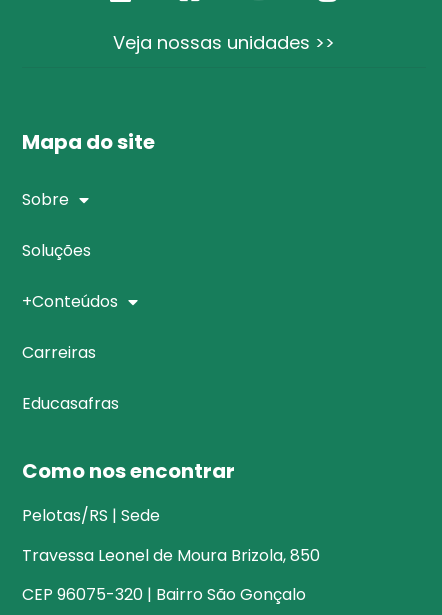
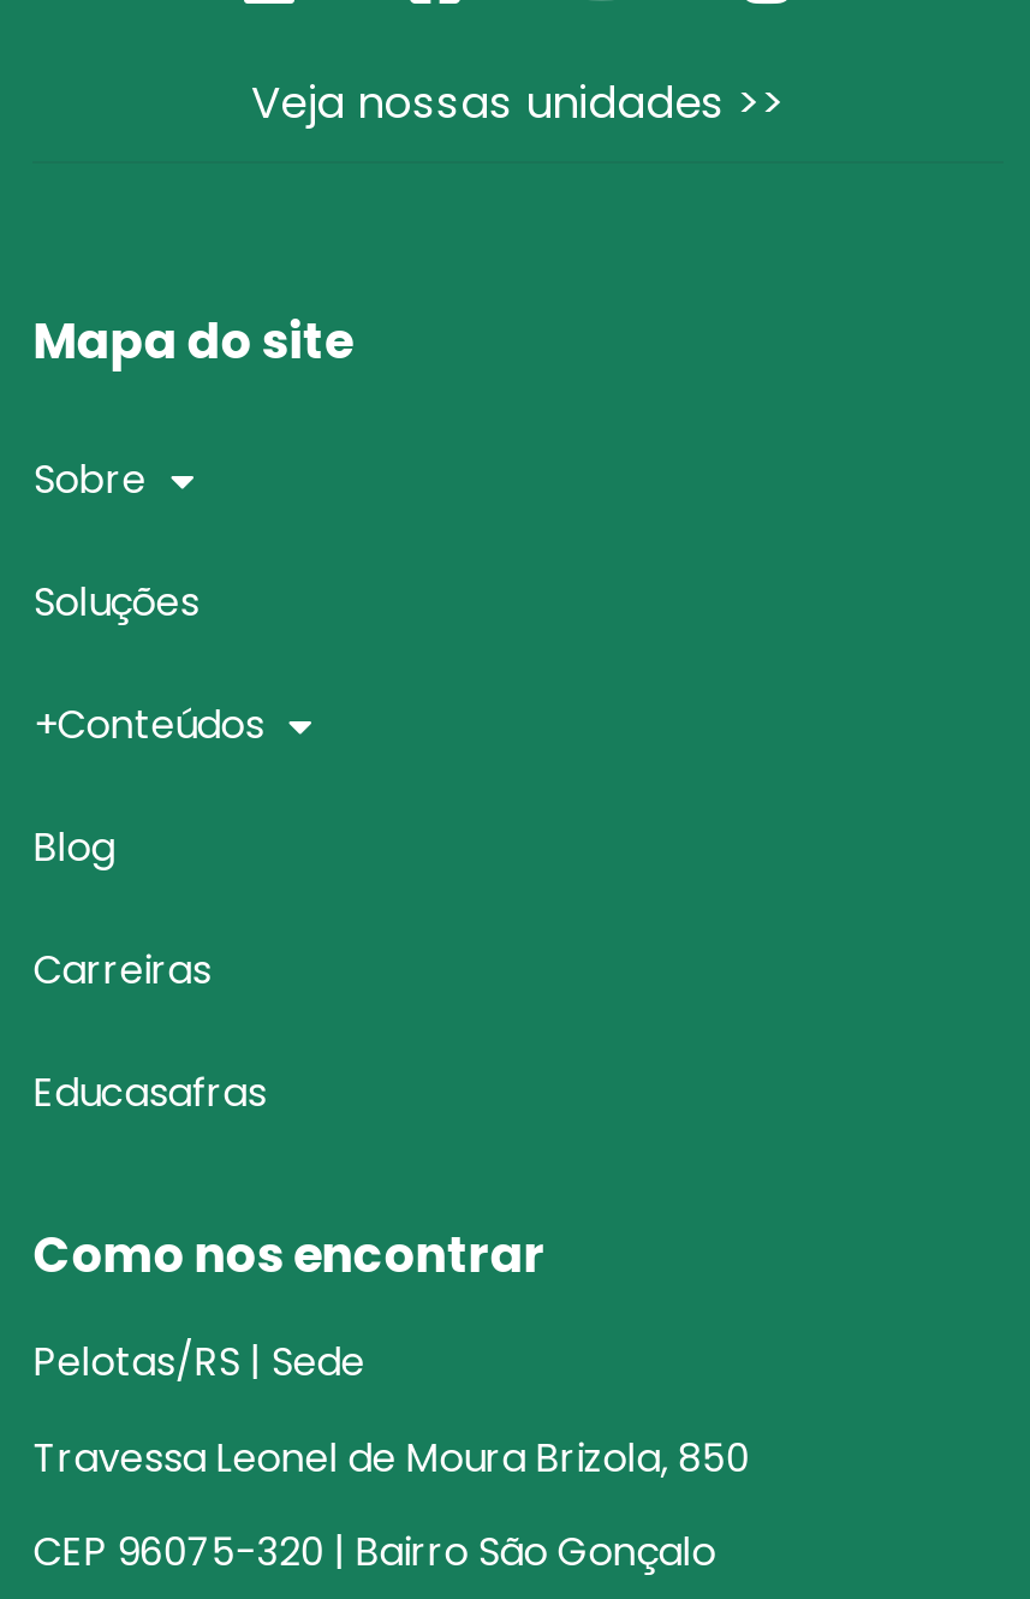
+ Blog
